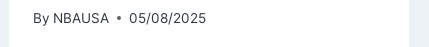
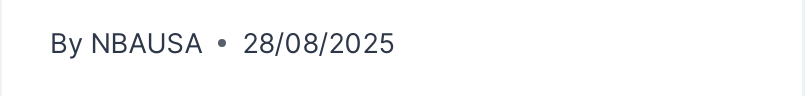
- By NBAUSA 05/08/2025
+ By NBAUSA 28/08/2025
